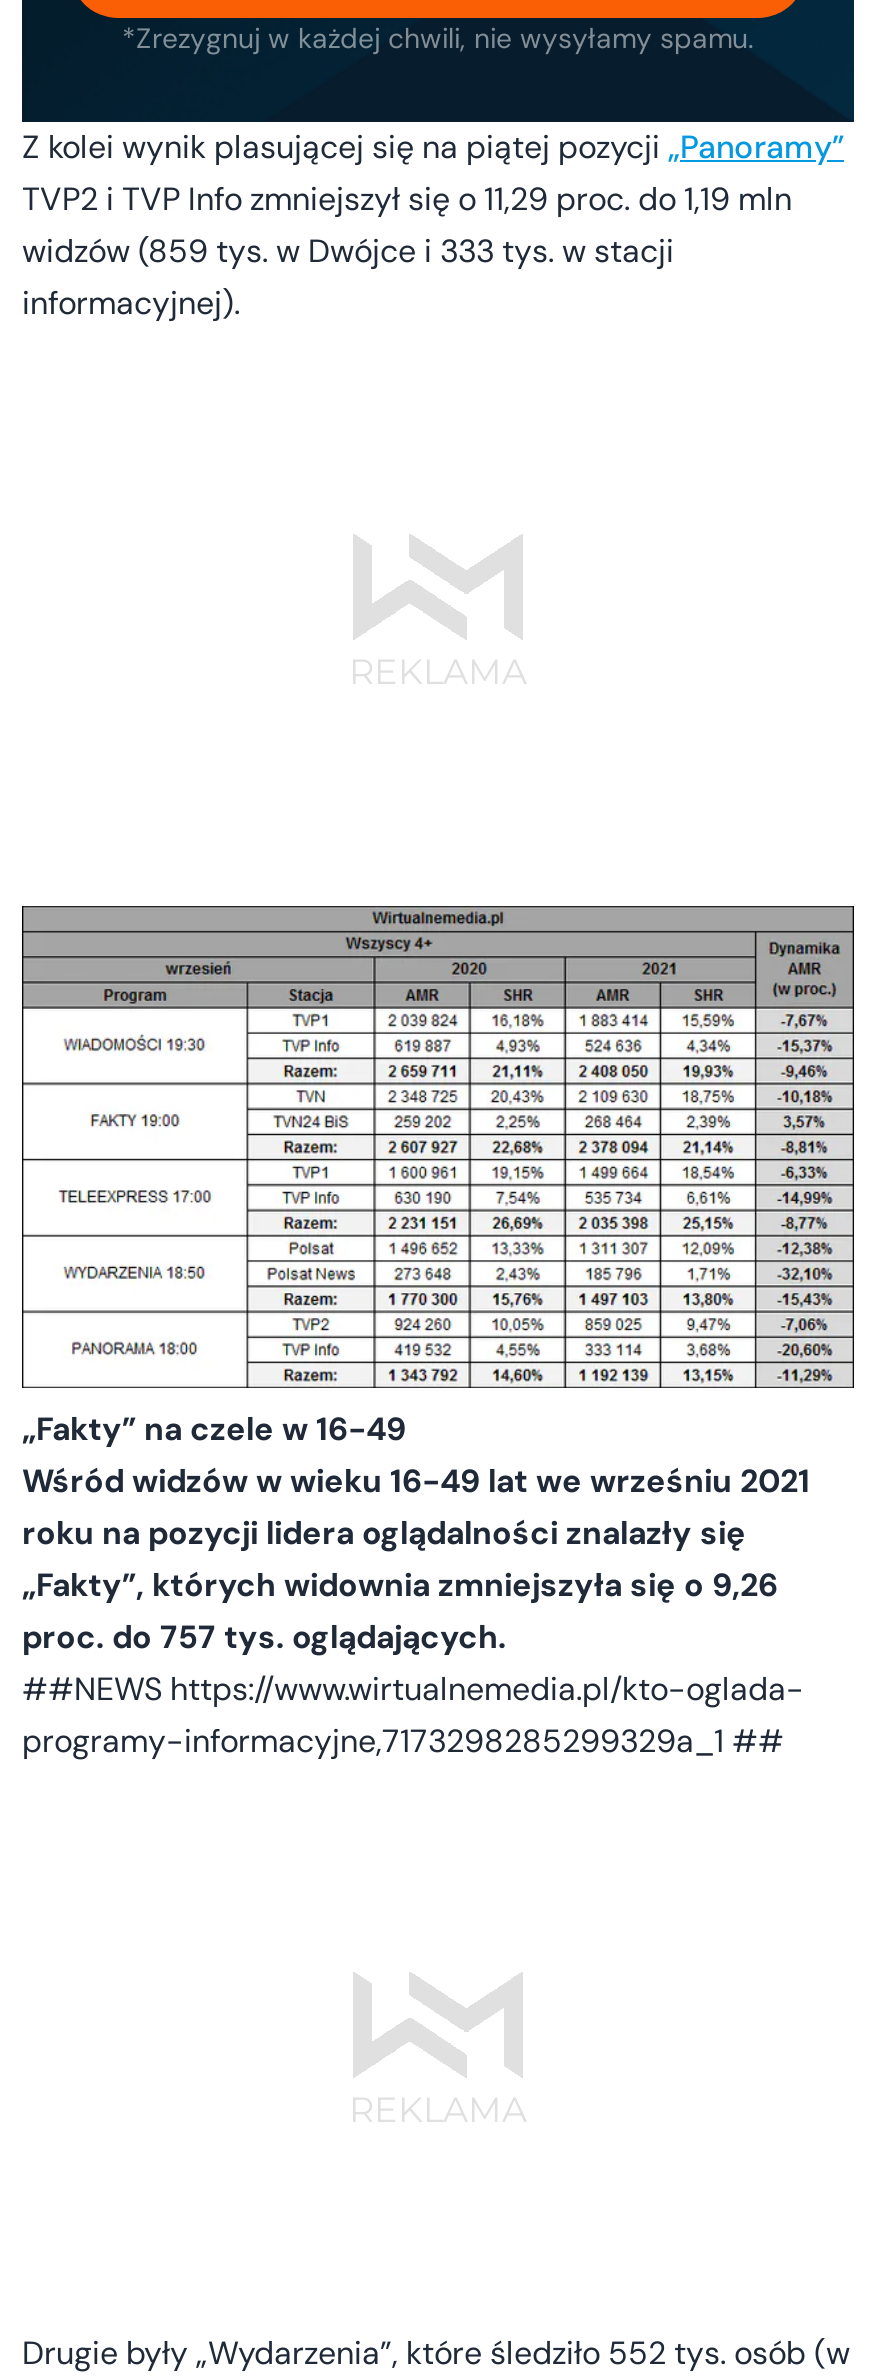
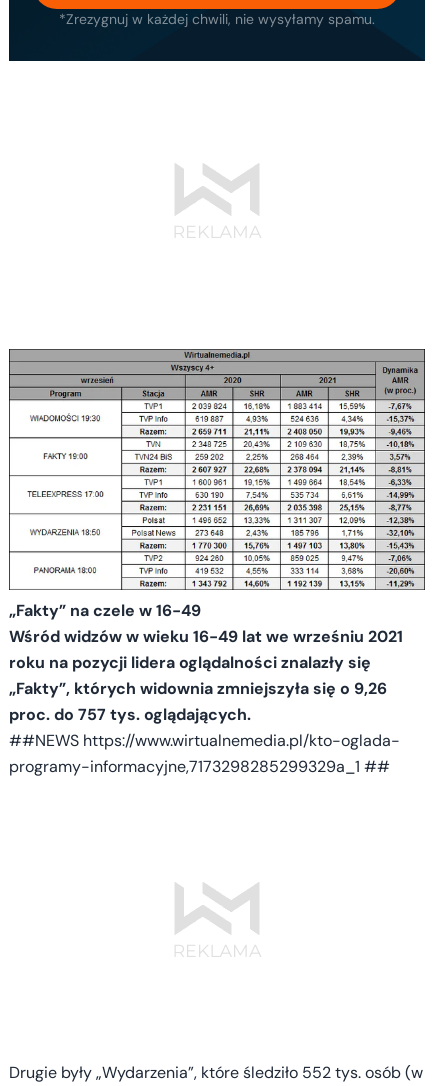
- Z kolei wynik plasującej się na piątej pozycji „Panoramy”
- TVP2 i TVP Info zmniejszył się o 11,29 proc. do 1,19 mln
- widzów (859 tys. w Dwójce i 333 tys. w stacji
- informacyjnej).
